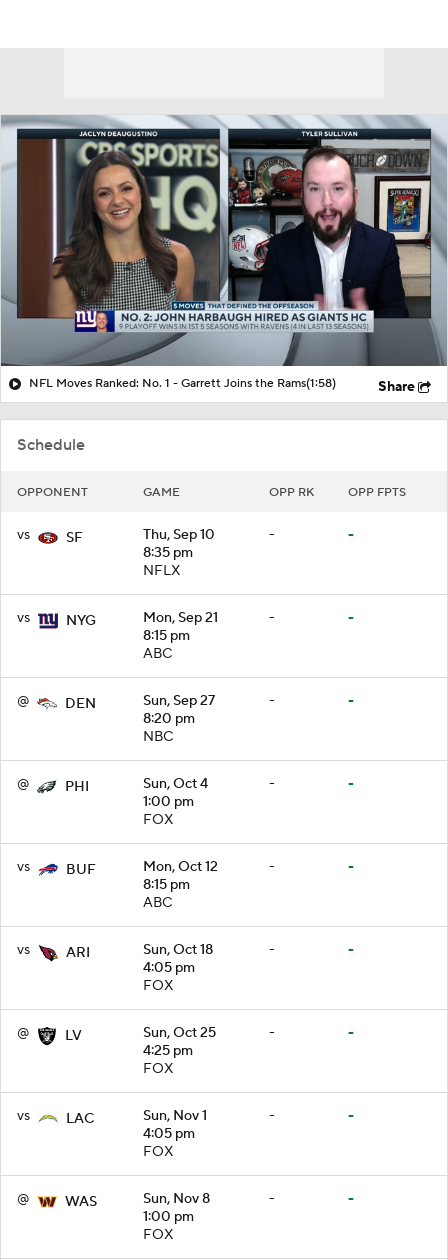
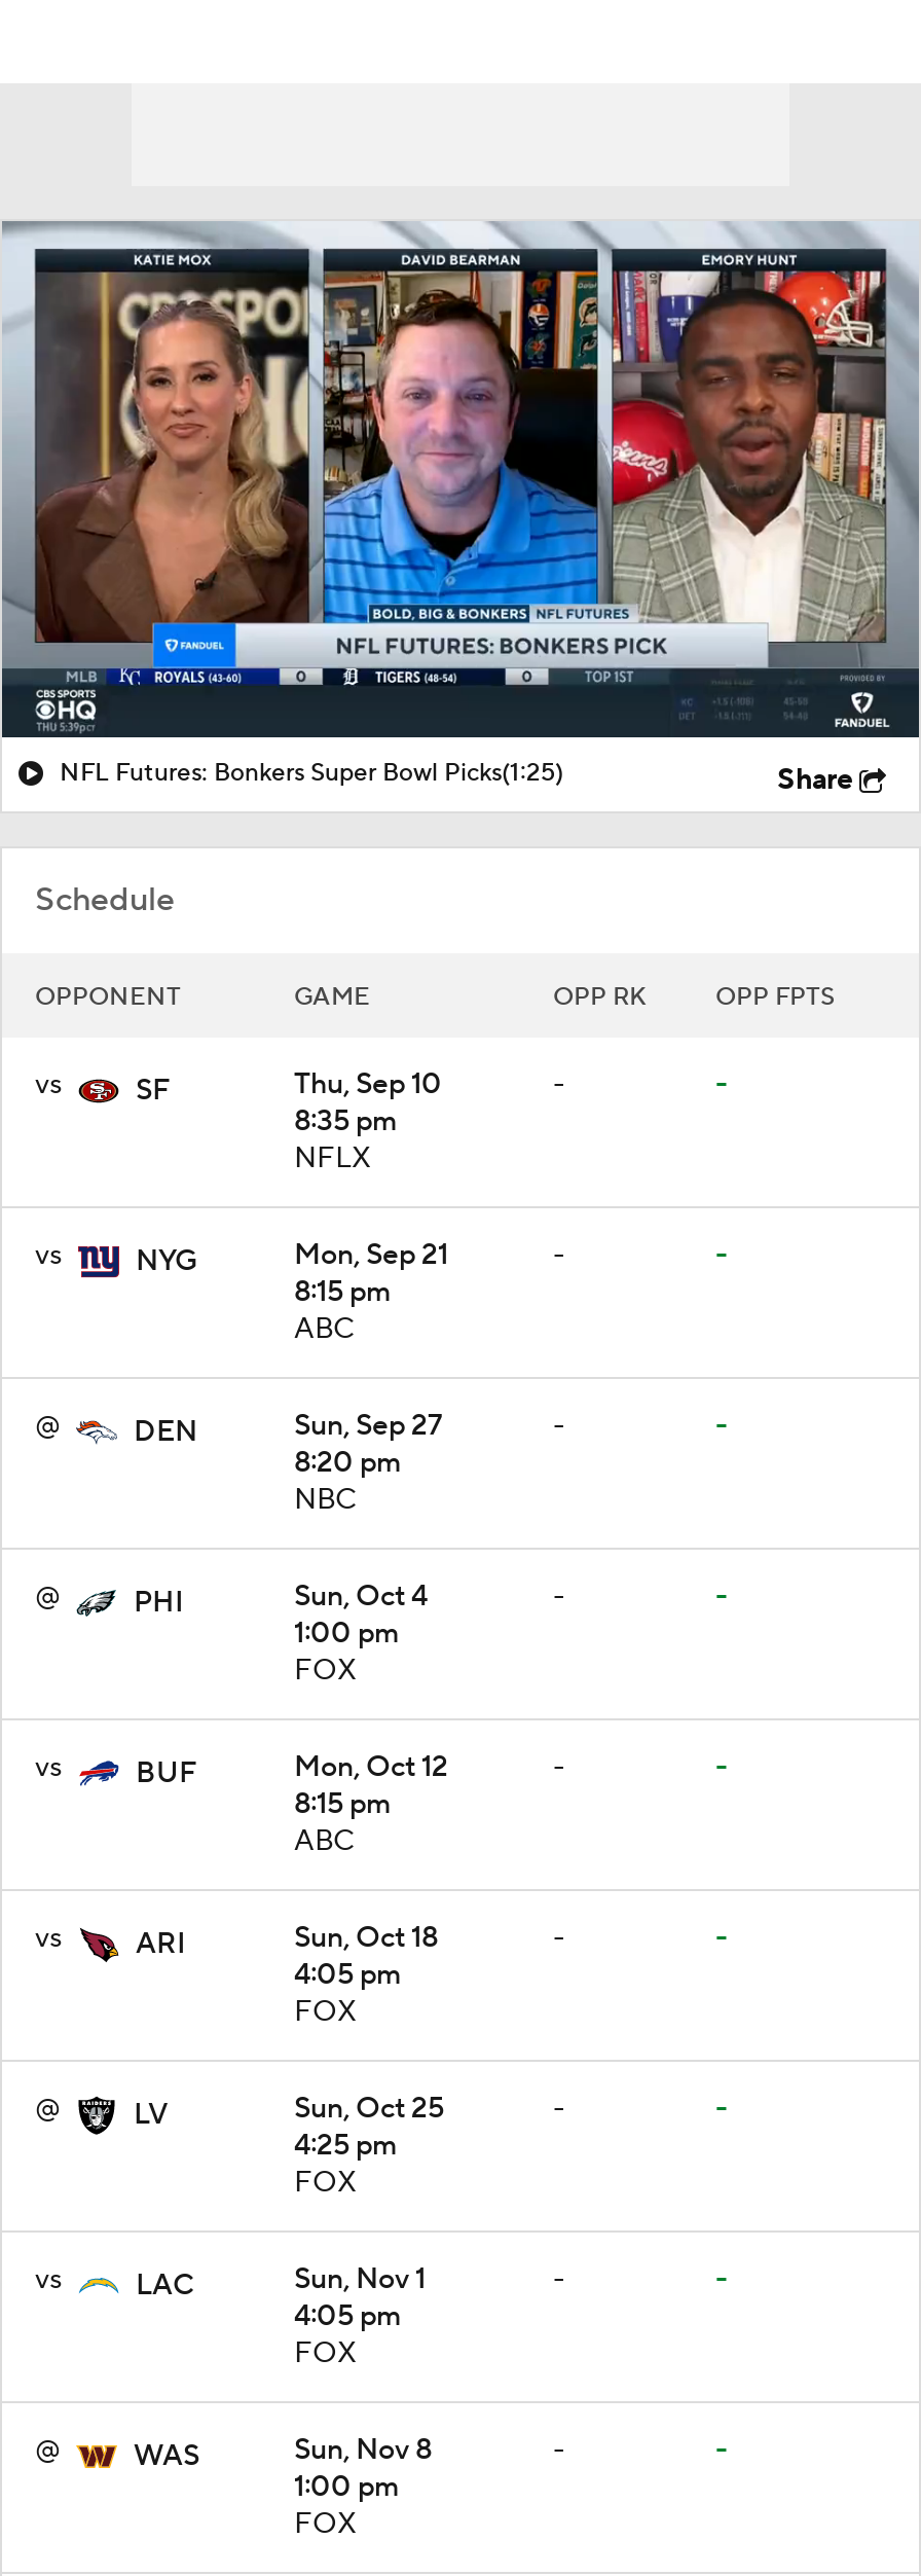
- [image]
- NFL Moves Ranked: No. 1 - Garrett Joins the Rams(1:58)
+ [image]
+ NFL Futures: Bonkers Super Bowl Picks(1:25)
